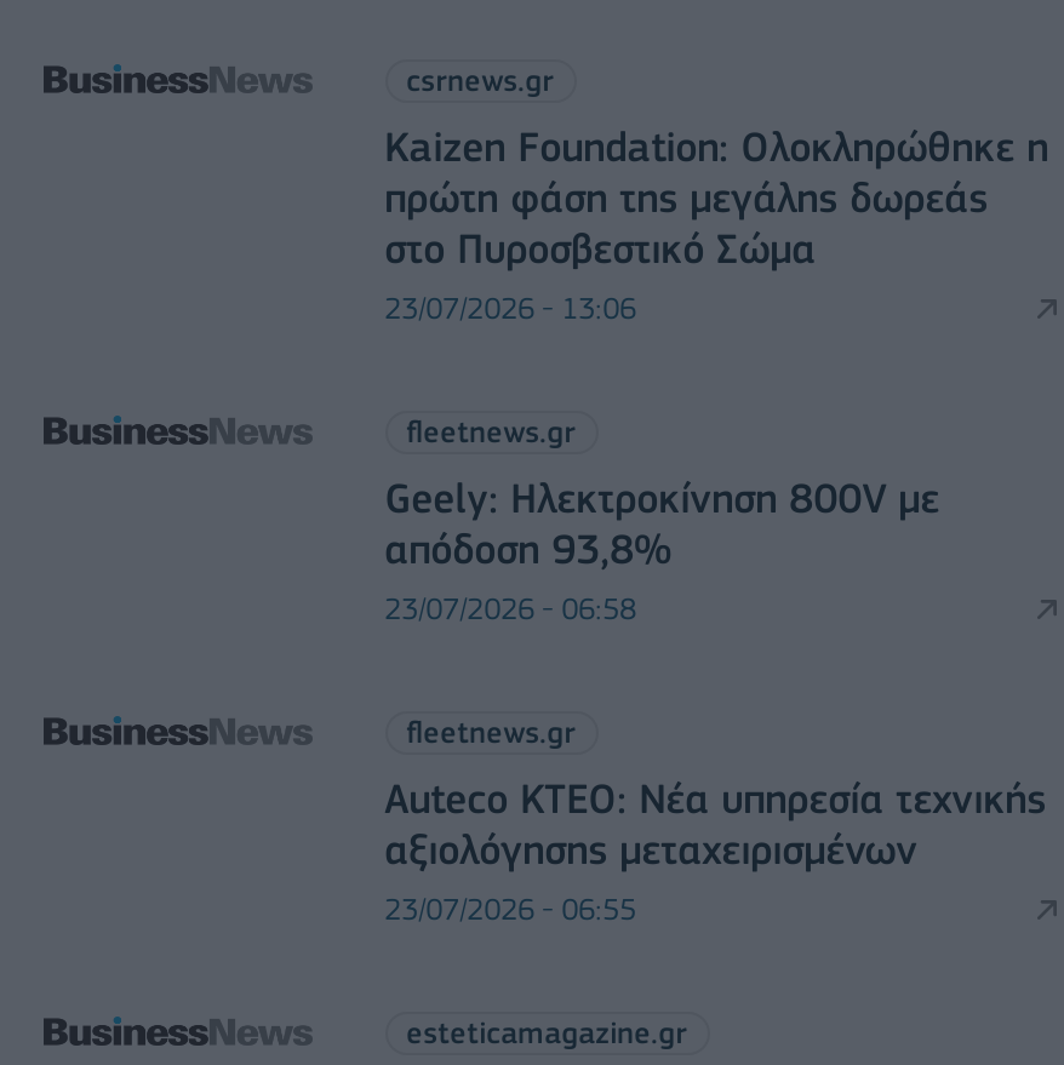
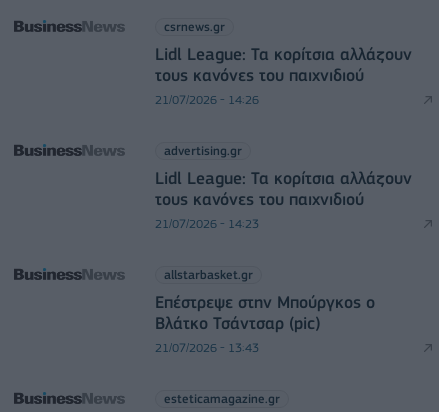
- Kaizen Foundation: Ολοκληρώθηκε η
- πρώτη φάση της μεγάλης δωρεάς
- στο Πυροσβεστικό Σώμα
- 23/07/2026 - 13:06
+ Lidl League: Τα κορίτσια αλλάζουν
+ τους κανόνες του παιχνιδιού
+ 21/07/2026 - 14:26

- fleetnews.gr
+ advertising.gr

- Geely: Ηλεκτροκίνηση 800V με
- απόδοση 93,8%
- 23/07/2026 - 06:58
+ Lidl League: Τα κορίτσια αλλάζουν
+ τους κανόνες του παιχνιδιού
+ 21/07/2026 - 14:23

- fleetnews.gr
+ allstarbasket.gr

- Auteco KTEO: Νέα υπηρεσία τεχνικής
- αξιολόγησης μεταχειρισμένων
- 23/07/2026 - 06:55
+ Επέστρεψε στην Μπούργκος ο
+ Βλάτκο Τσάντσαρ (pic)
+ 21/07/2026 - 13:43
